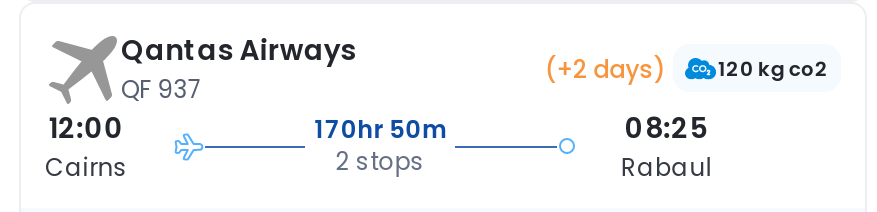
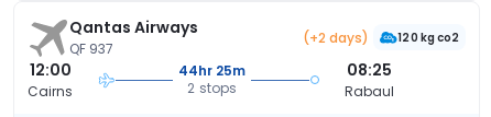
- 170hr 50m
+ 44hr 25m
